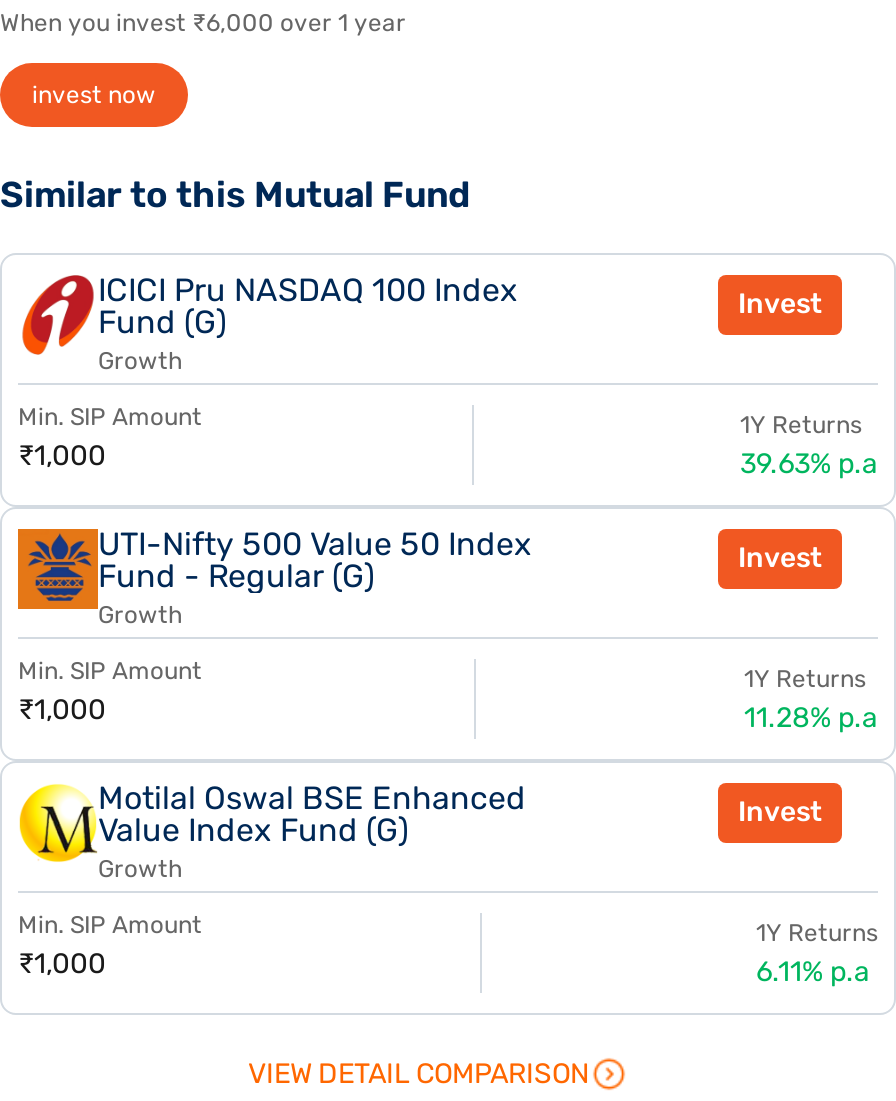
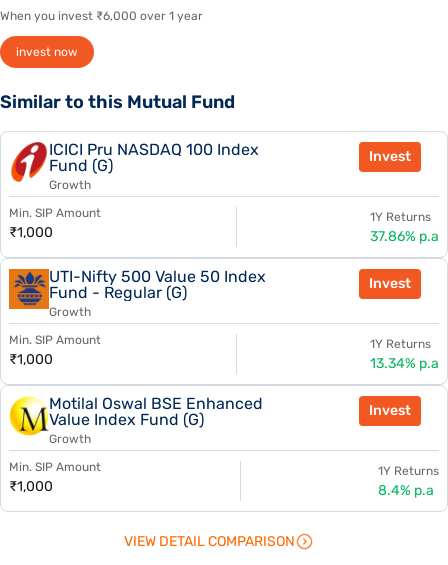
- 39.63% p.a
+ 37.86% p.a

- 11.28% p.a
+ 13.34% p.a

- 6.11% p.a
+ 8.4% p.a
